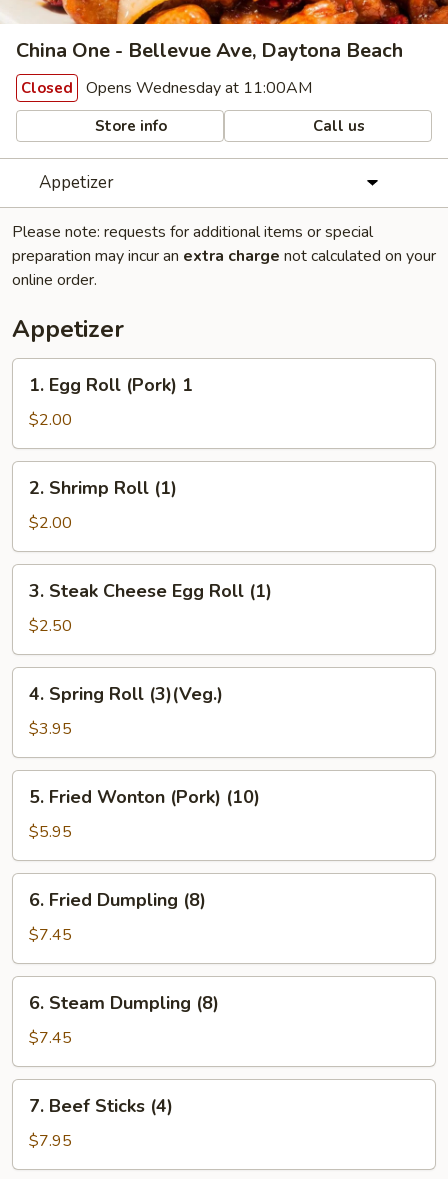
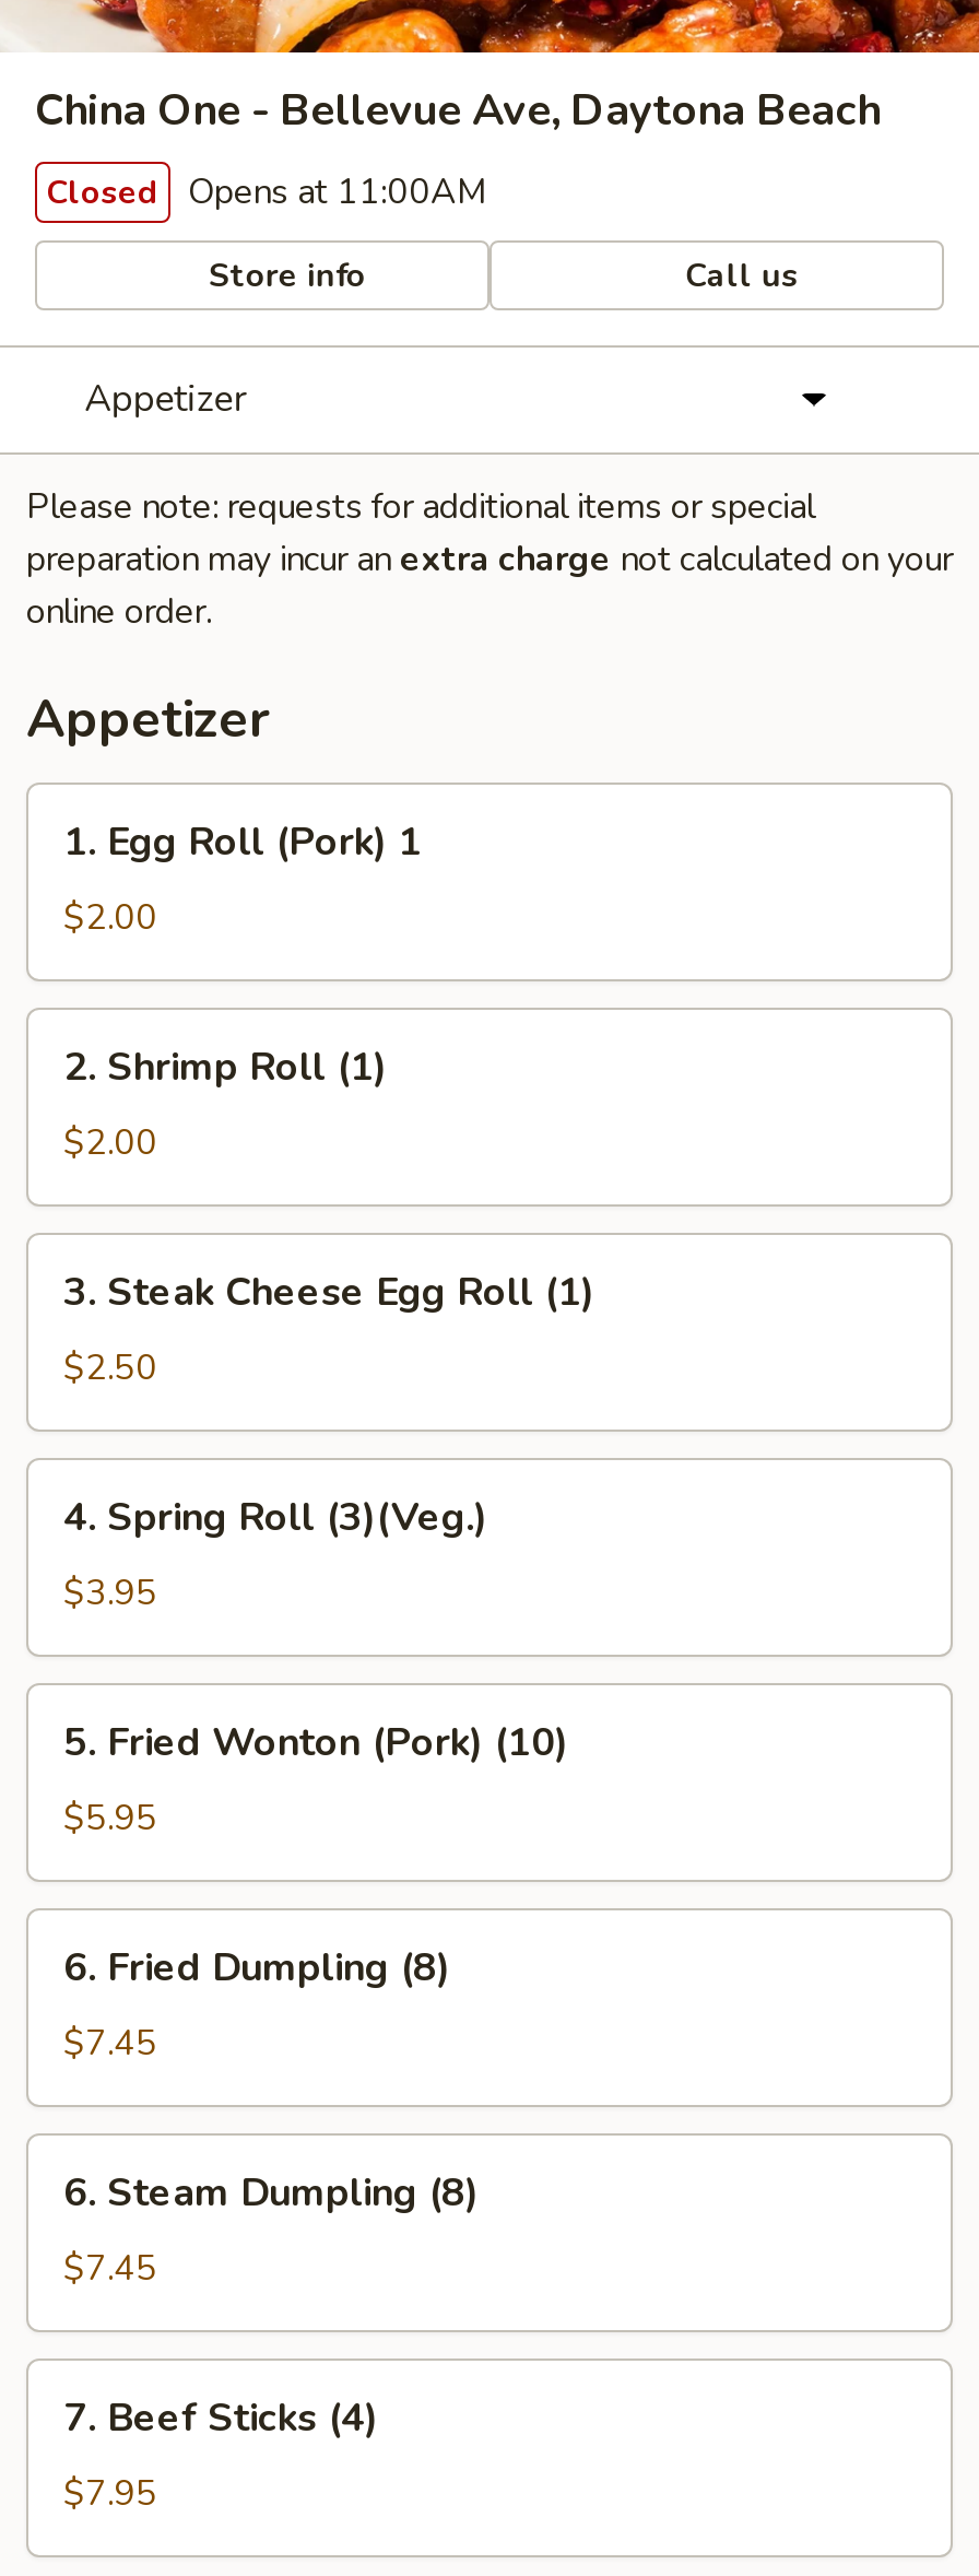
- Closed Opens Wednesday at 11:00AM
+ Closed Opens at 11:00AM
